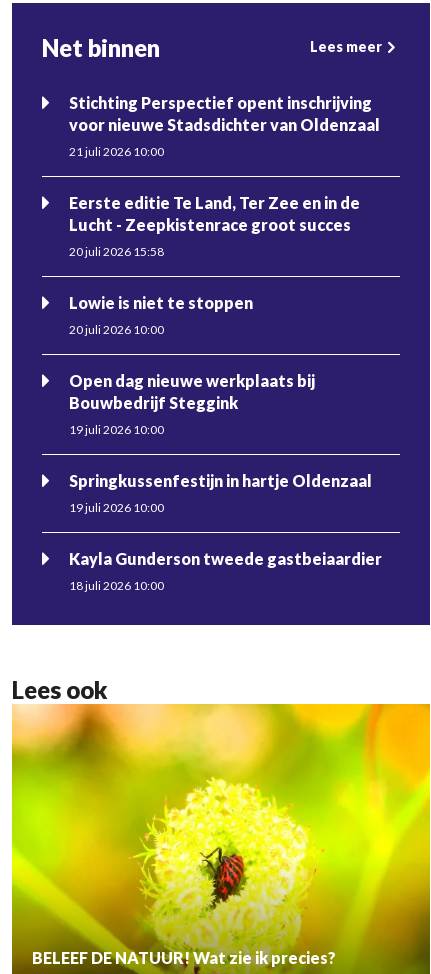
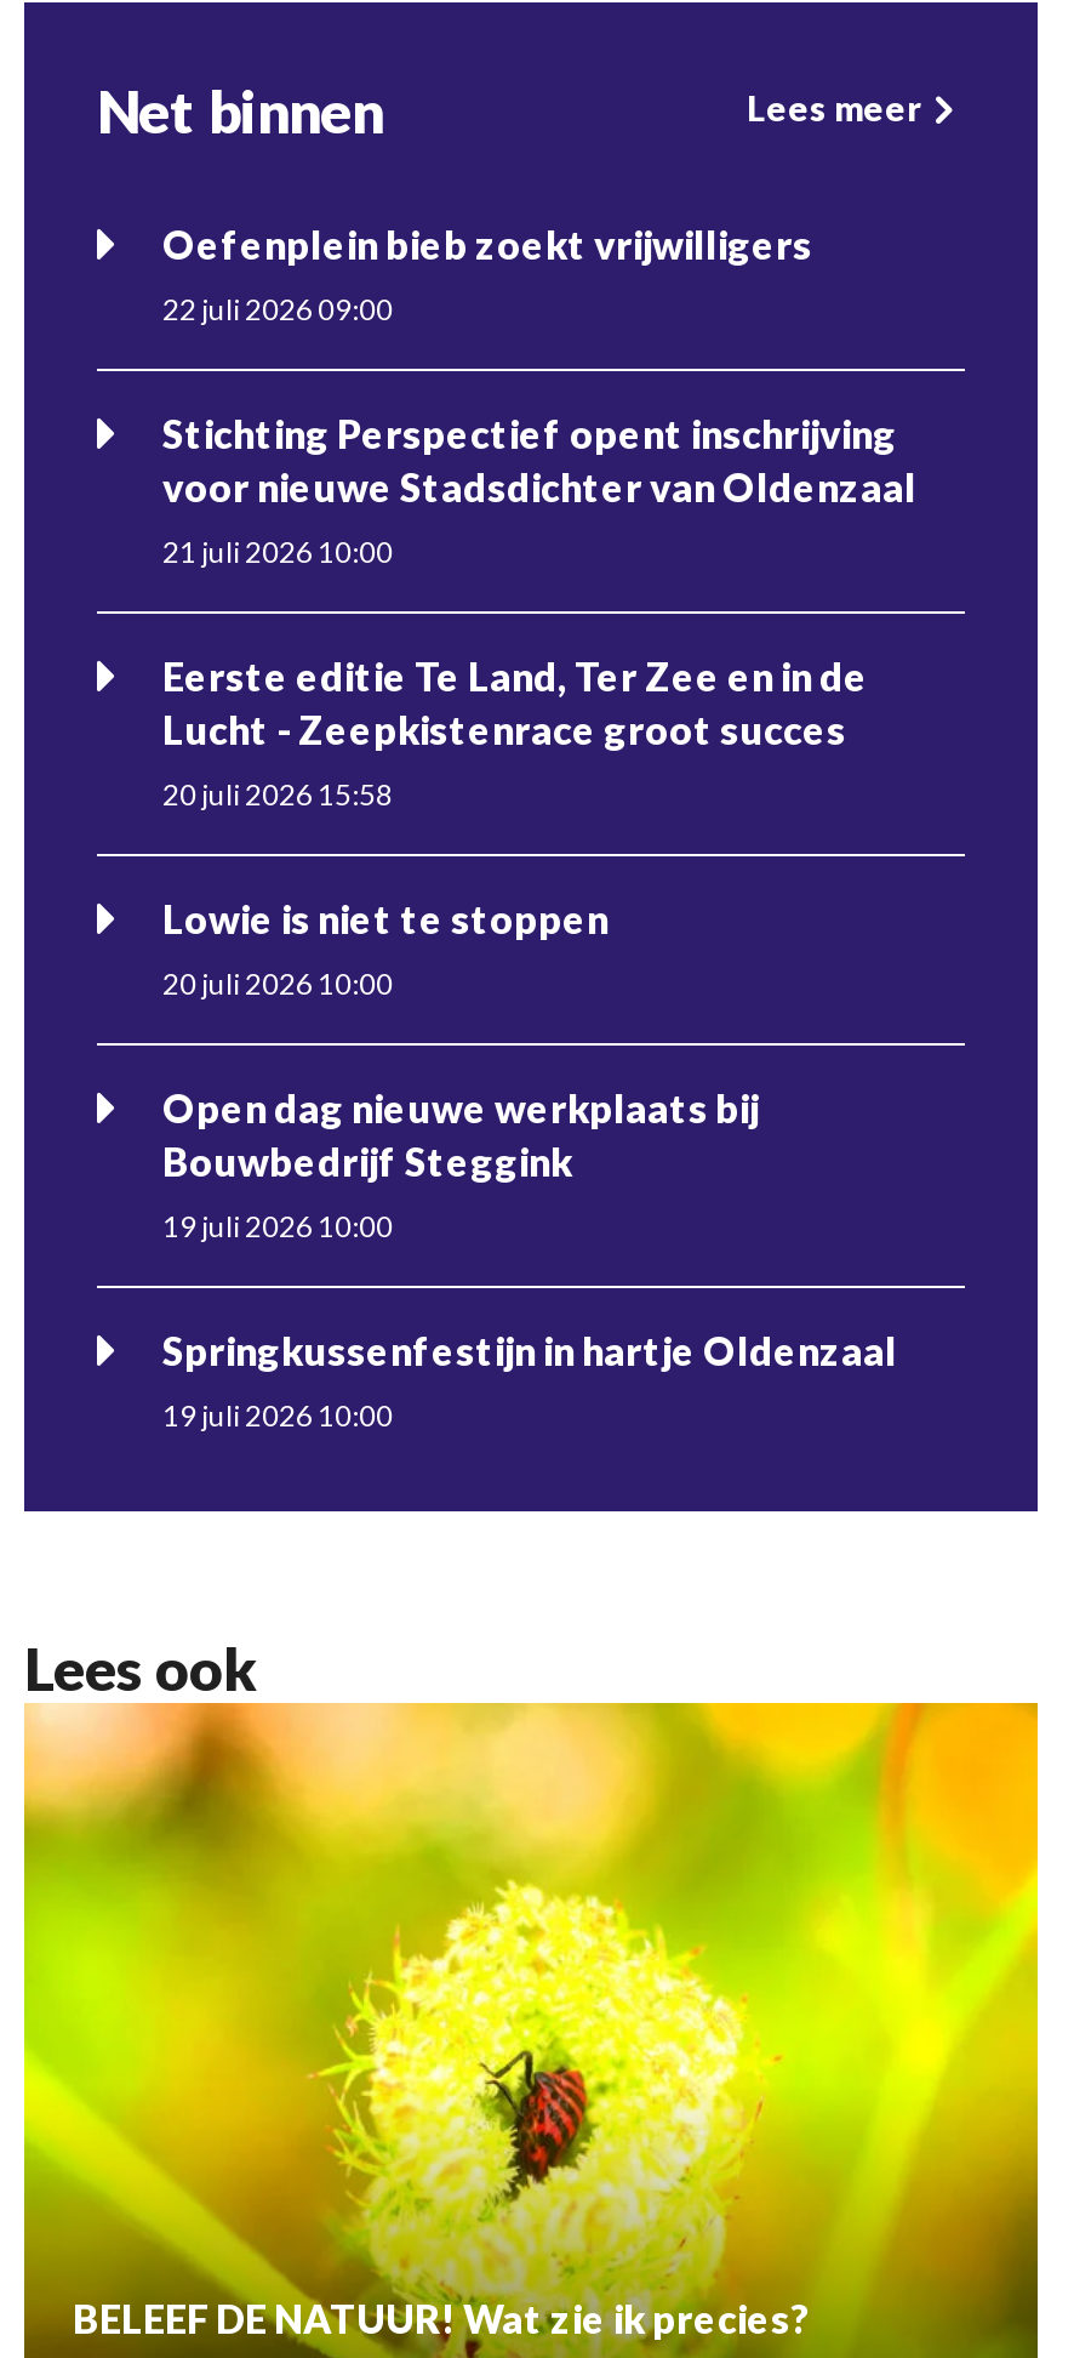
+ Oefenplein bieb zoekt vrijwilligers
+ 22 juli 2026 09:00

moved down: Stichting Perspectief opent inschrijving | voor nieuwe Stadsdichter van Oldenzaal | 21 juli 2026 10:00 | ... | Springkussenfestijn in hartje Oldenzaal | 19 juli 2026 10:00

- Kayla Gunderson tweede gastbeiaardier
- 18 juli 2026 10:00
